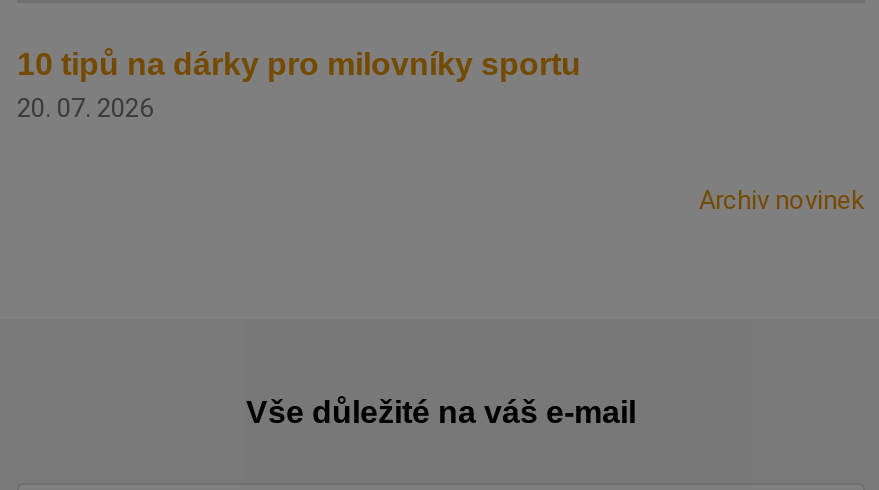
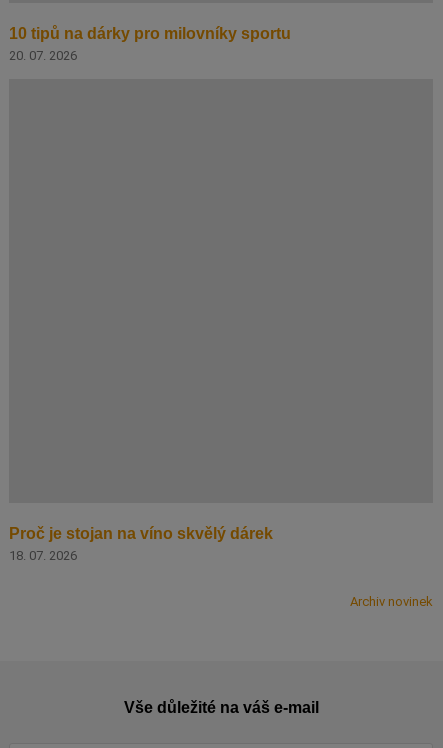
+ Proč je stojan na víno skvělý dárek
+ 18. 07. 2026
